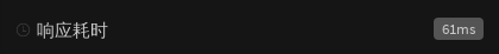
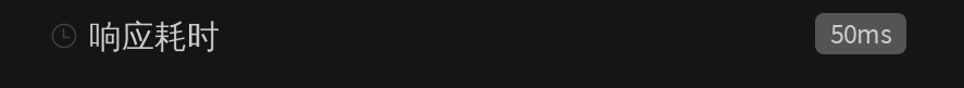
- 61ms
+ 50ms
